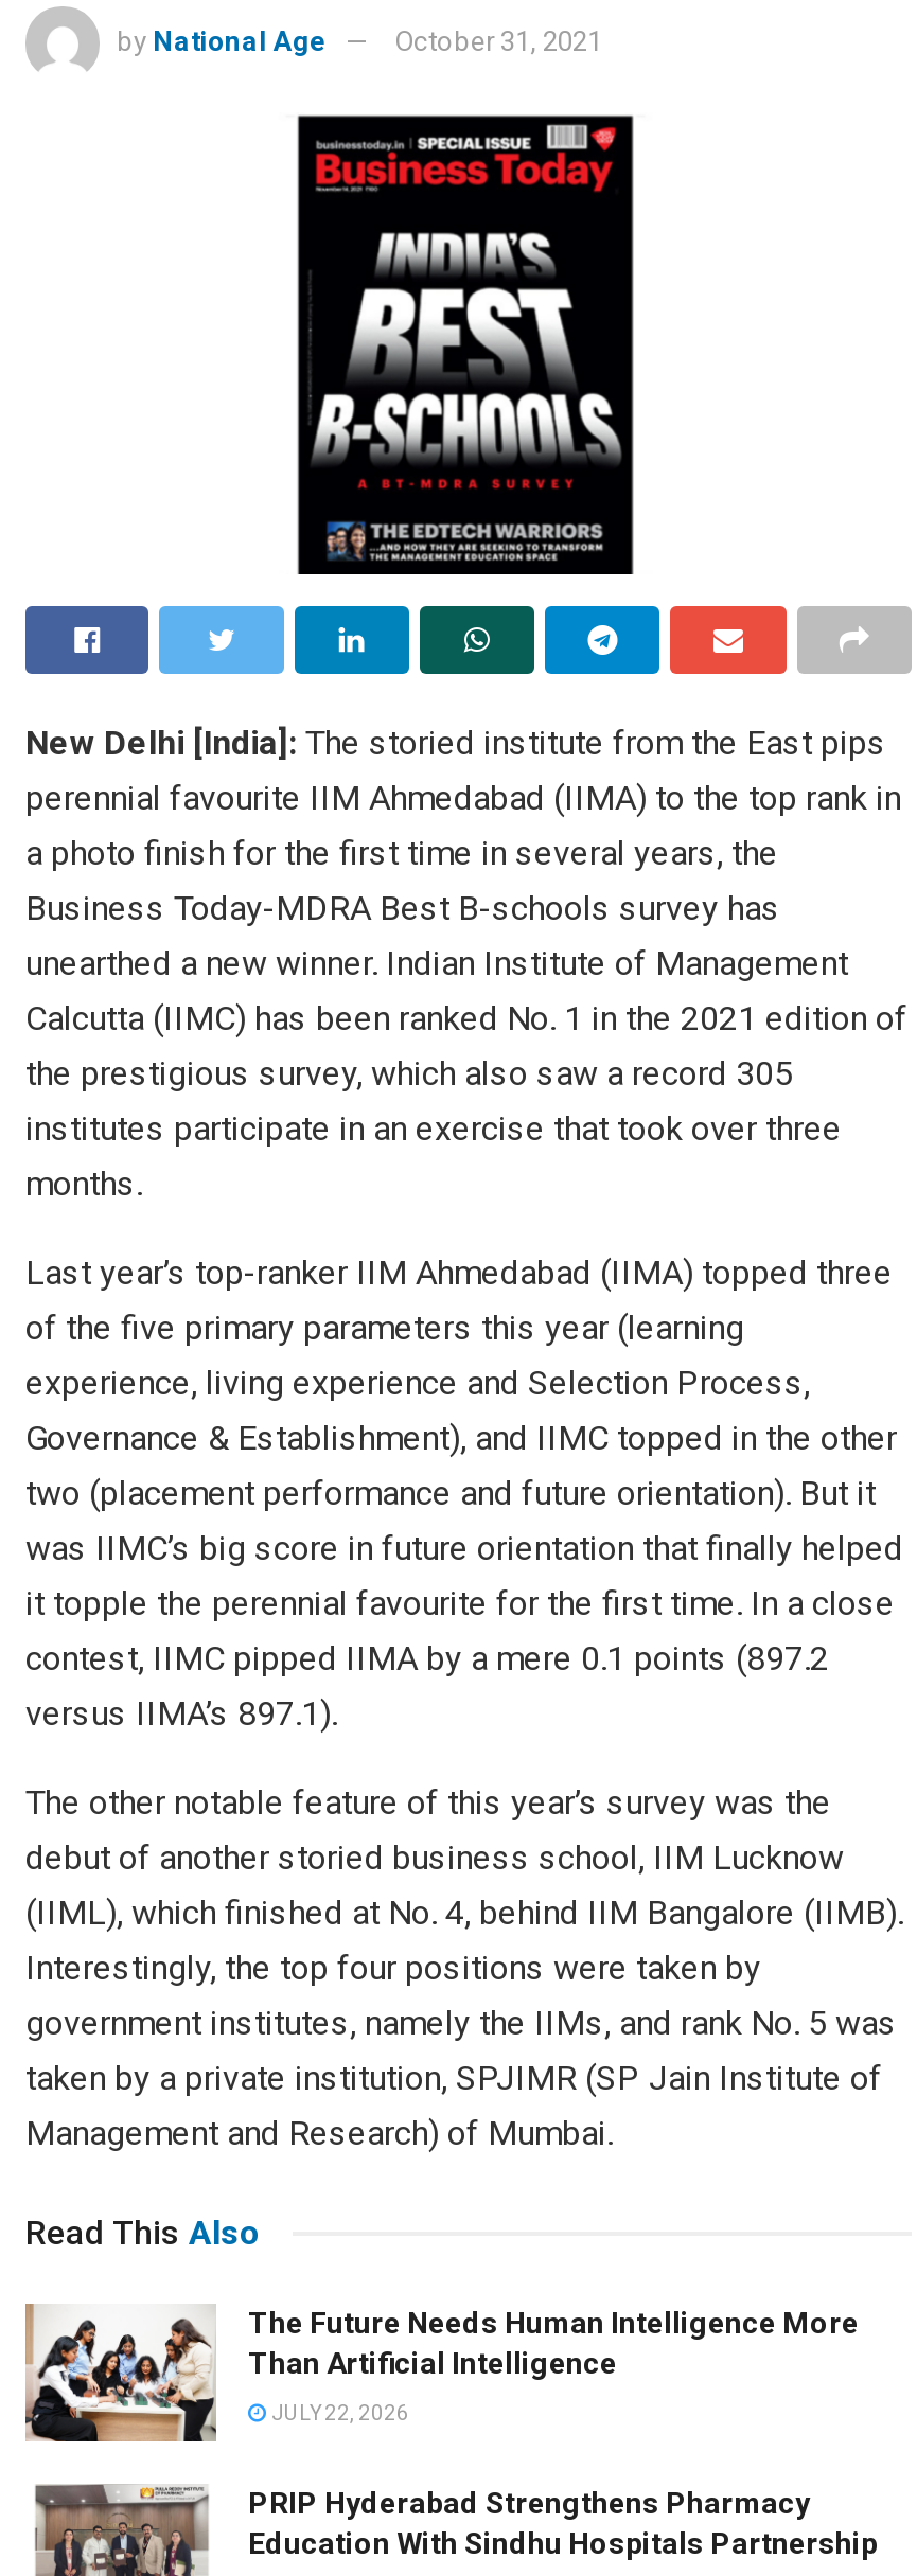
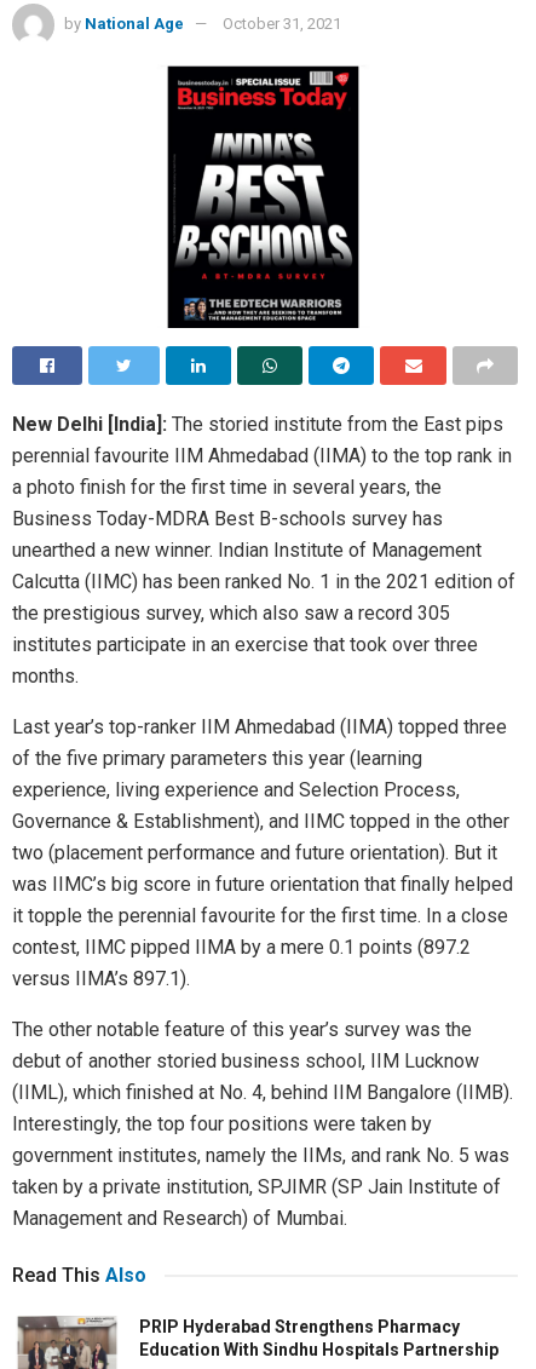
- [image]
- The Future Needs Human Intelligence More
- Than Artificial Intelligence
- JULY 22, 2026
